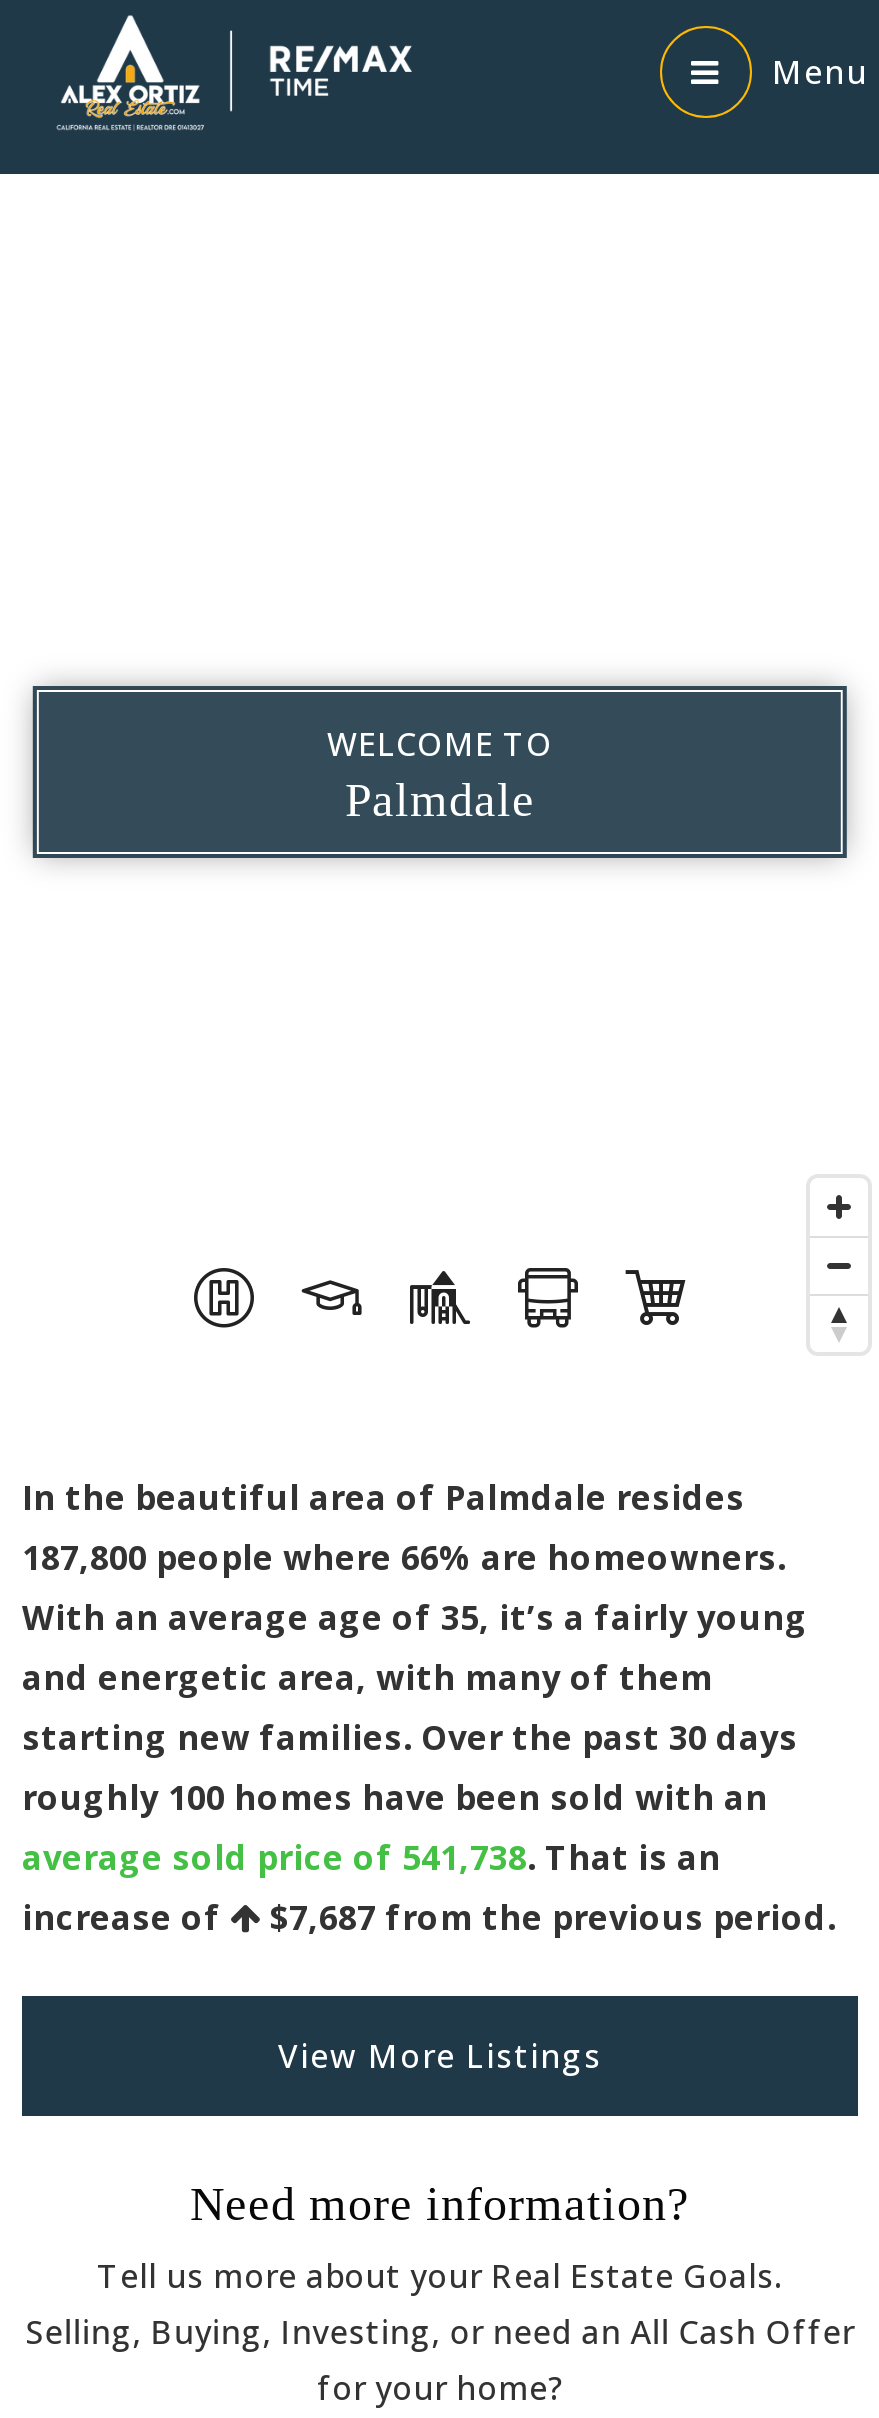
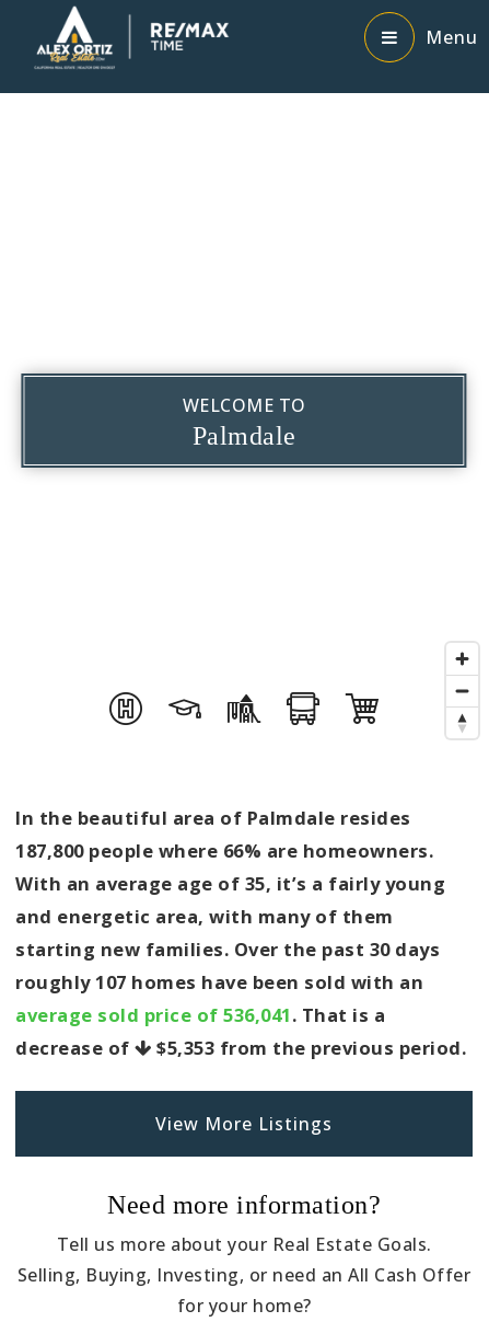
- roughly 100 homes have been sold with an
+ roughly 107 homes have been sold with an

- average sold price of 541,738. That is an
+ average sold price of 536,041. That is a

- increase of
+ decrease of

- $7,687 from the previous period.
+ $5,353 from the previous period.
